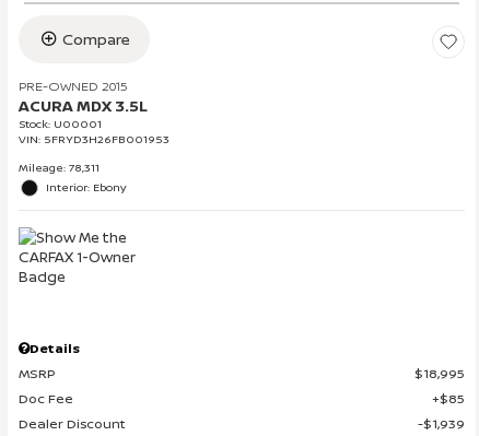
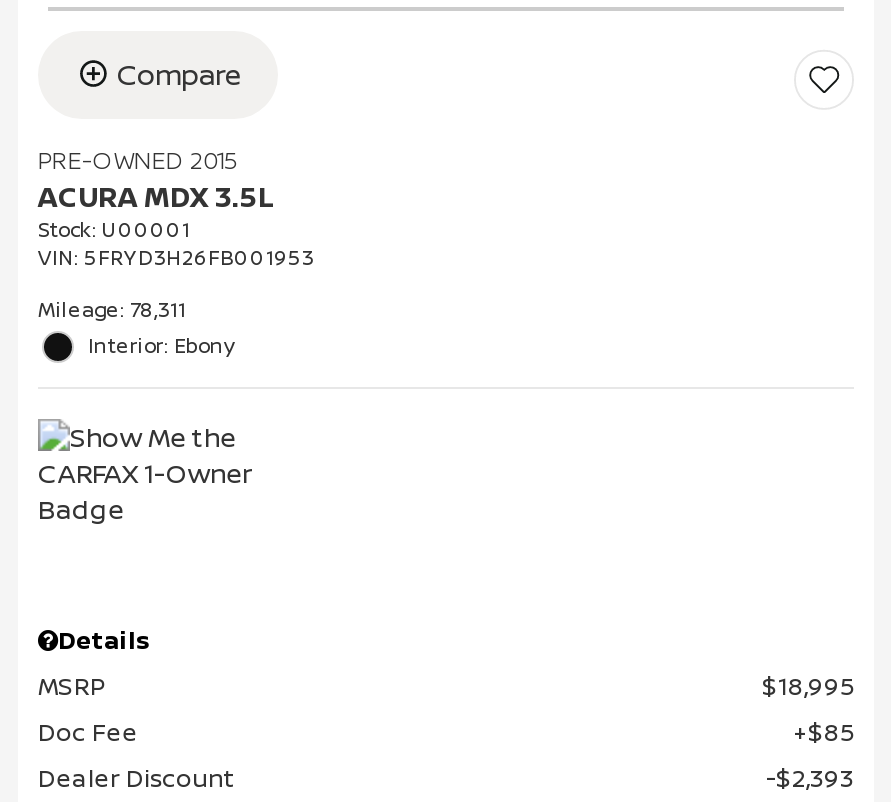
- $1,939
+ $2,393
